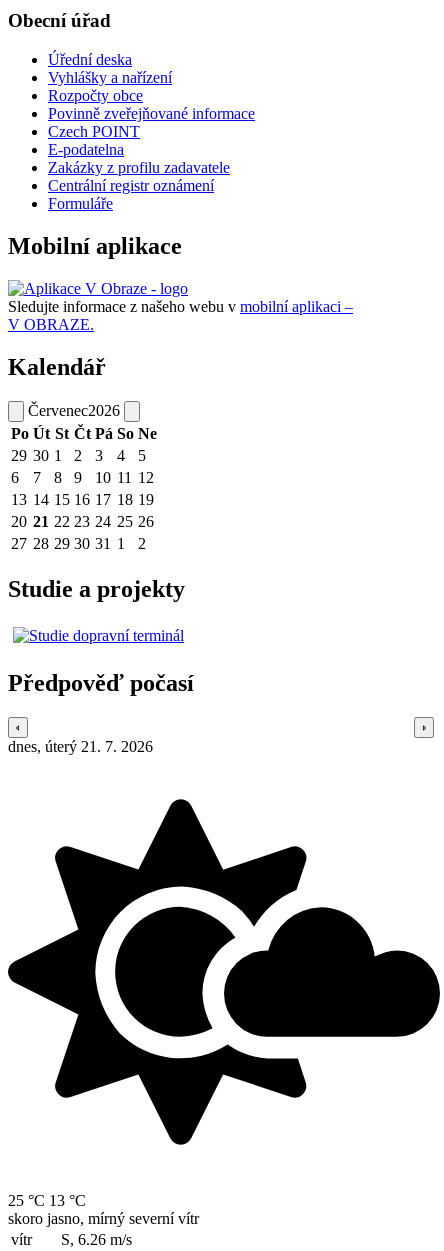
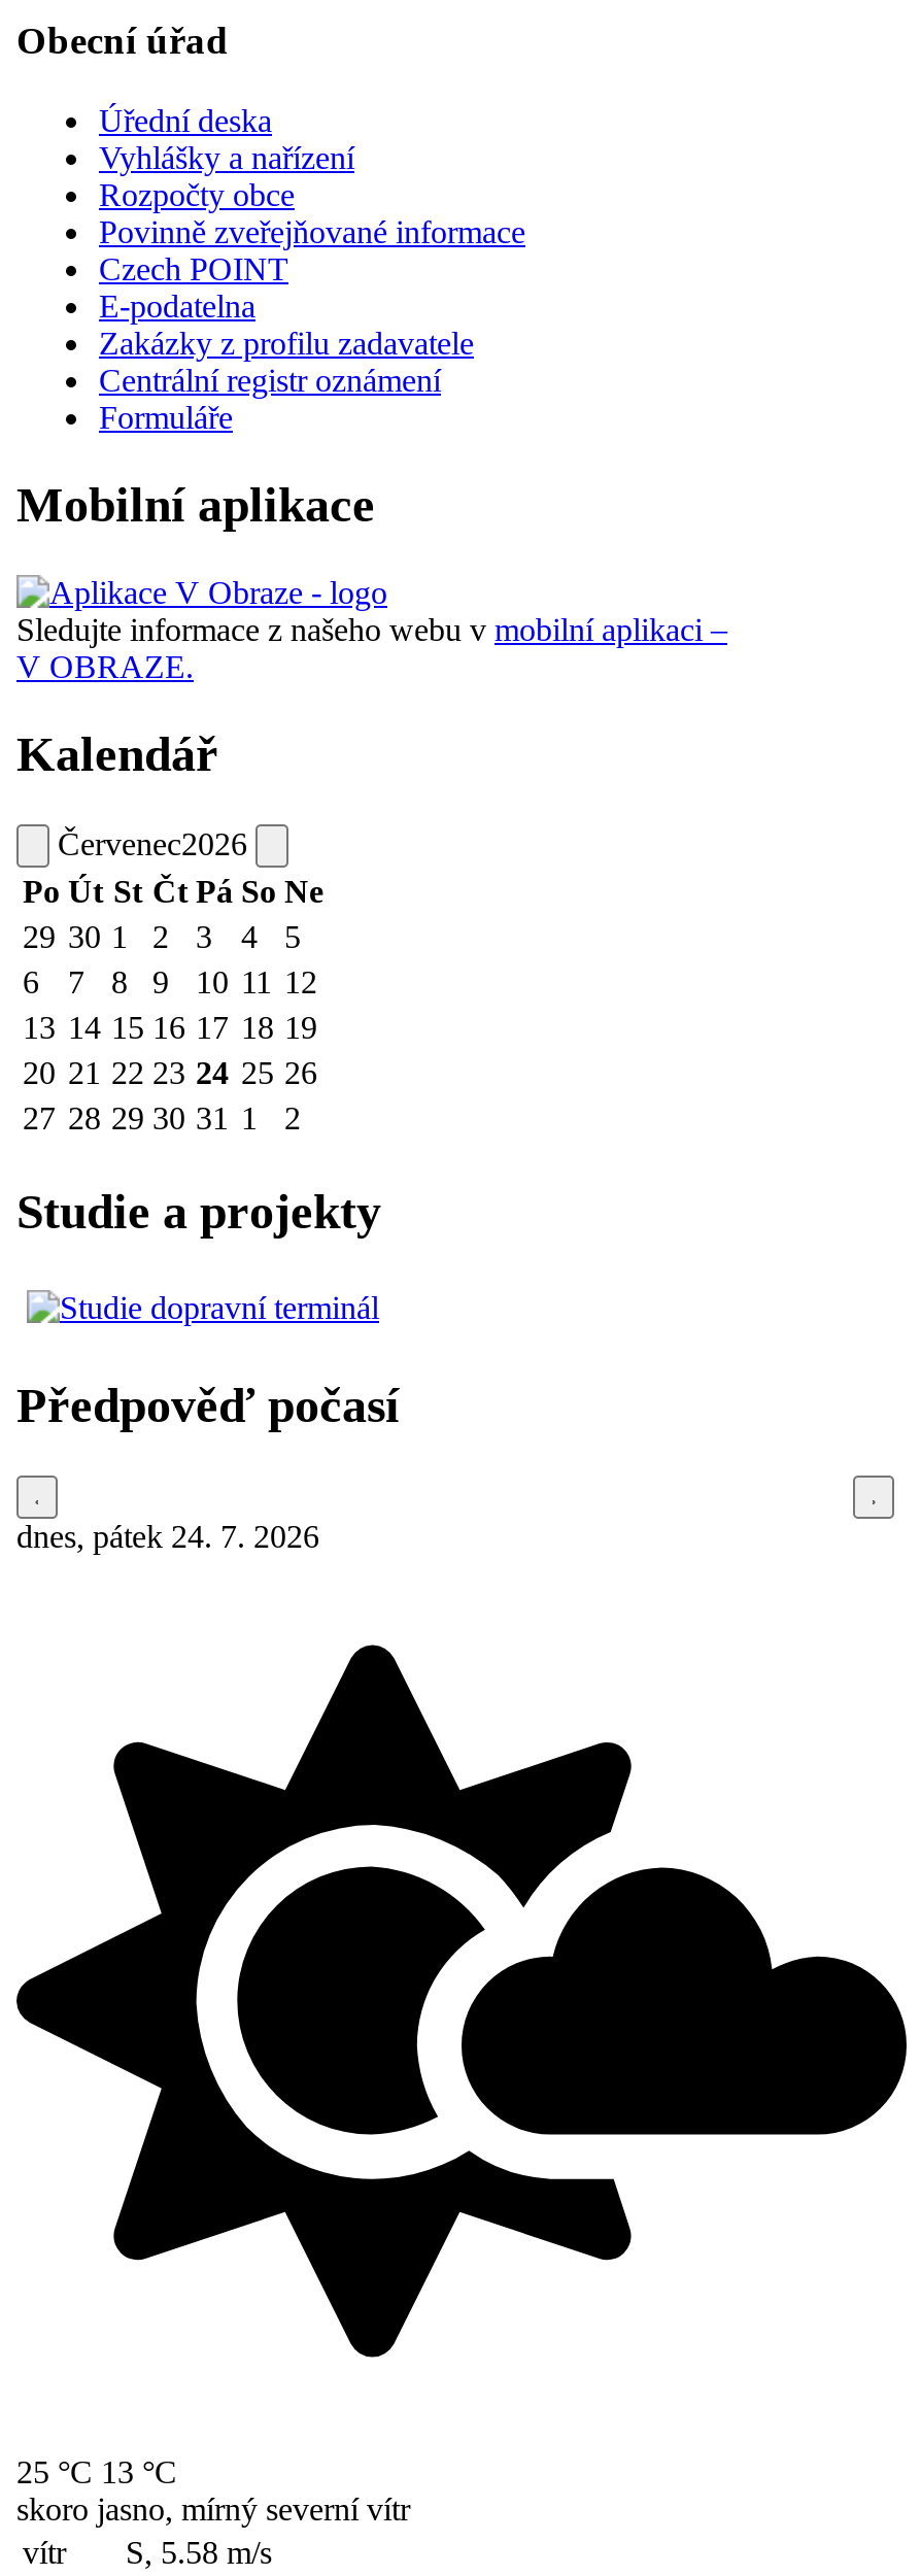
- dnes, úterý 21. 7. 2026
+ dnes, pátek 24. 7. 2026

- vítr S, 6.26 m/s
+ vítr S, 5.58 m/s
